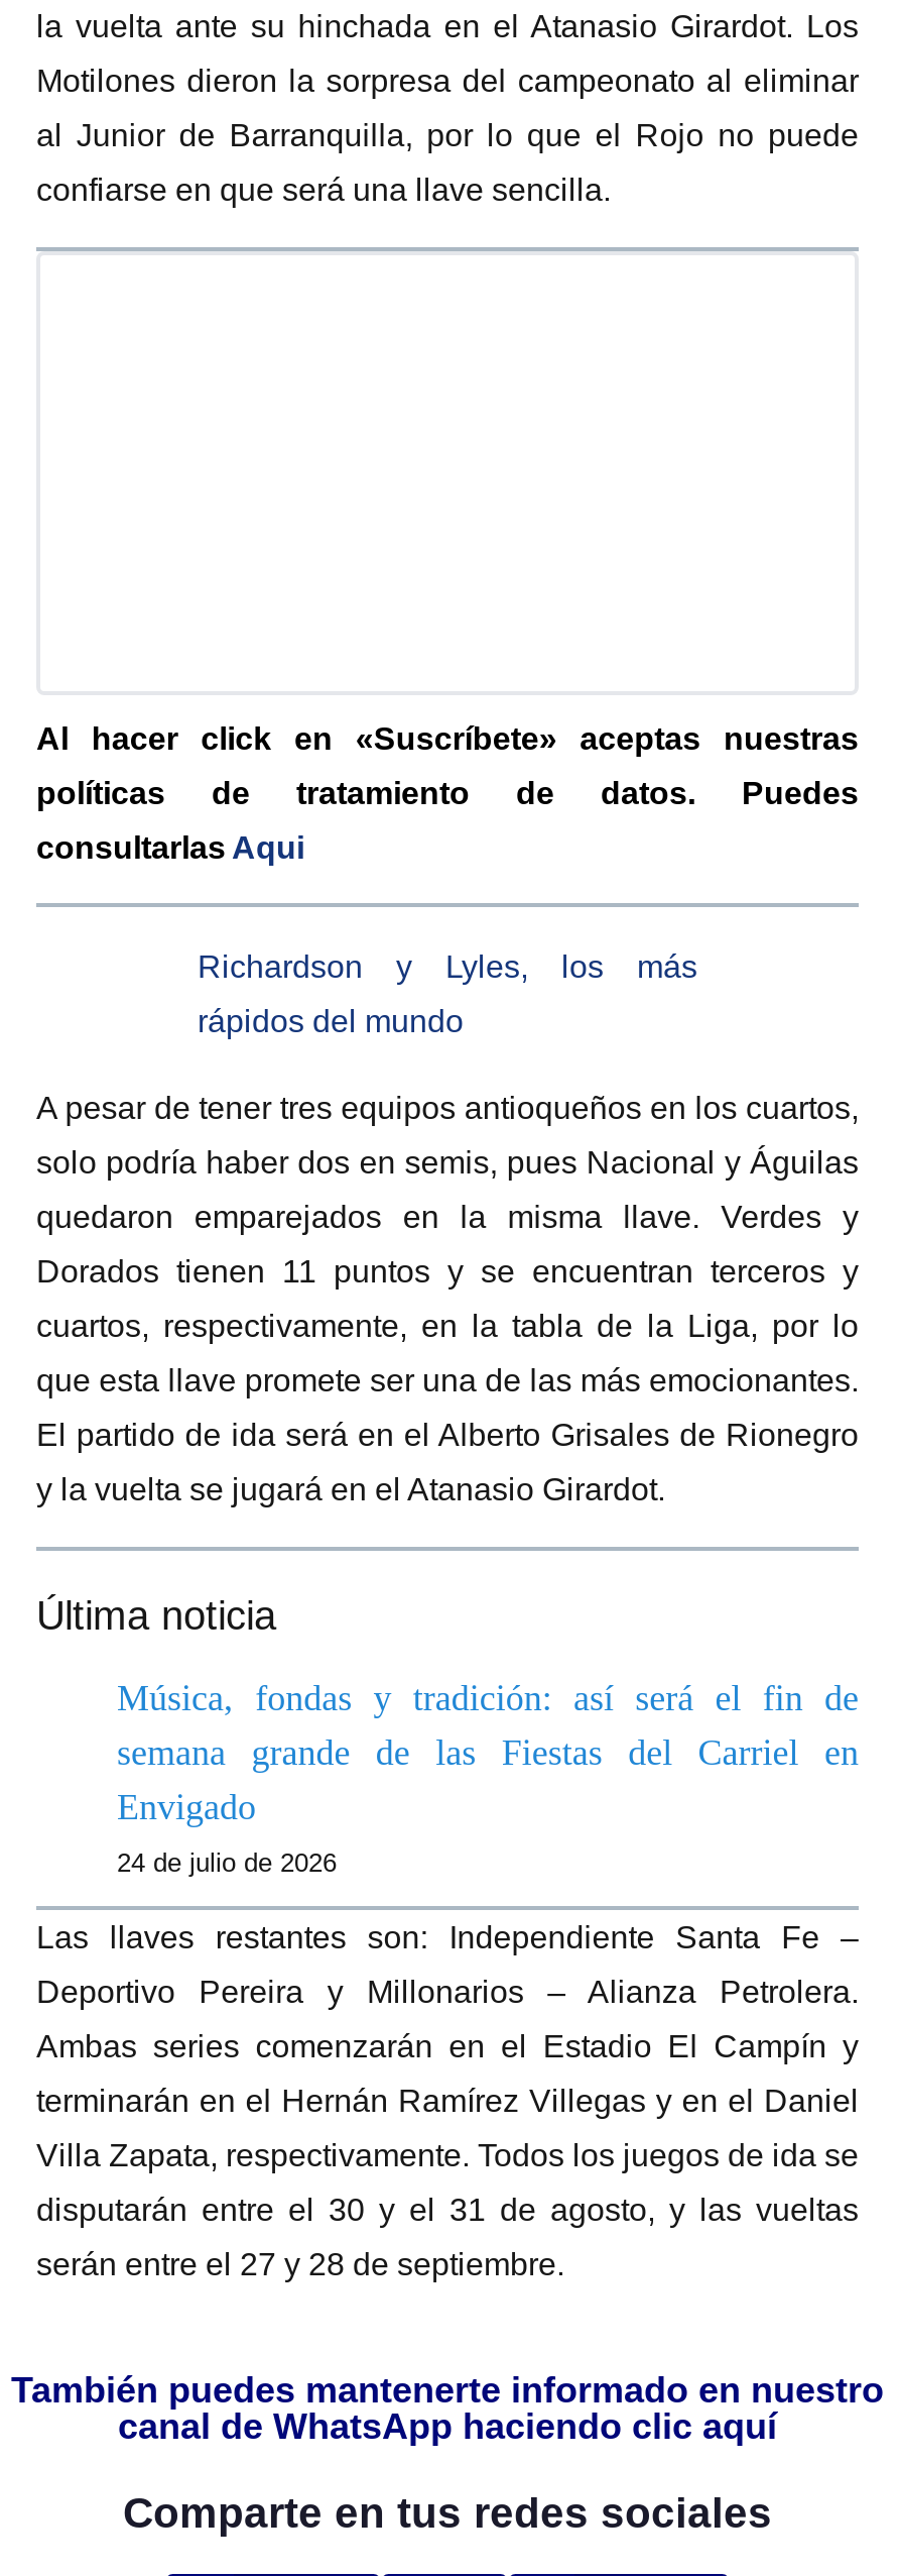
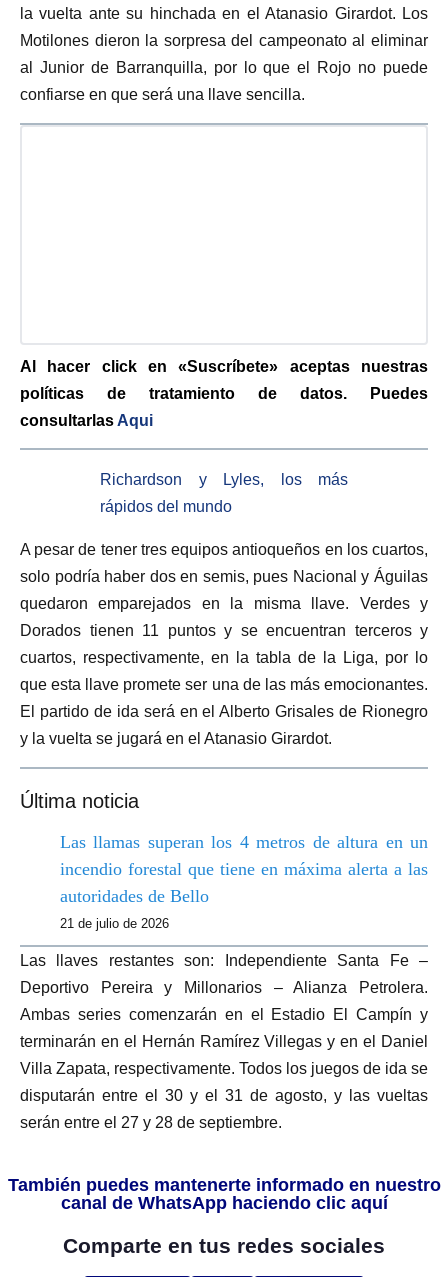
- Música, fondas y tradición: así será el fin de
- semana grande de las Fiestas del Carriel en
- Envigado
+ Las llamas superan los 4 metros de altura en un
+ incendio forestal que tiene en máxima alerta a las
+ autoridades de Bello

- 24 de julio de 2026
+ 21 de julio de 2026
